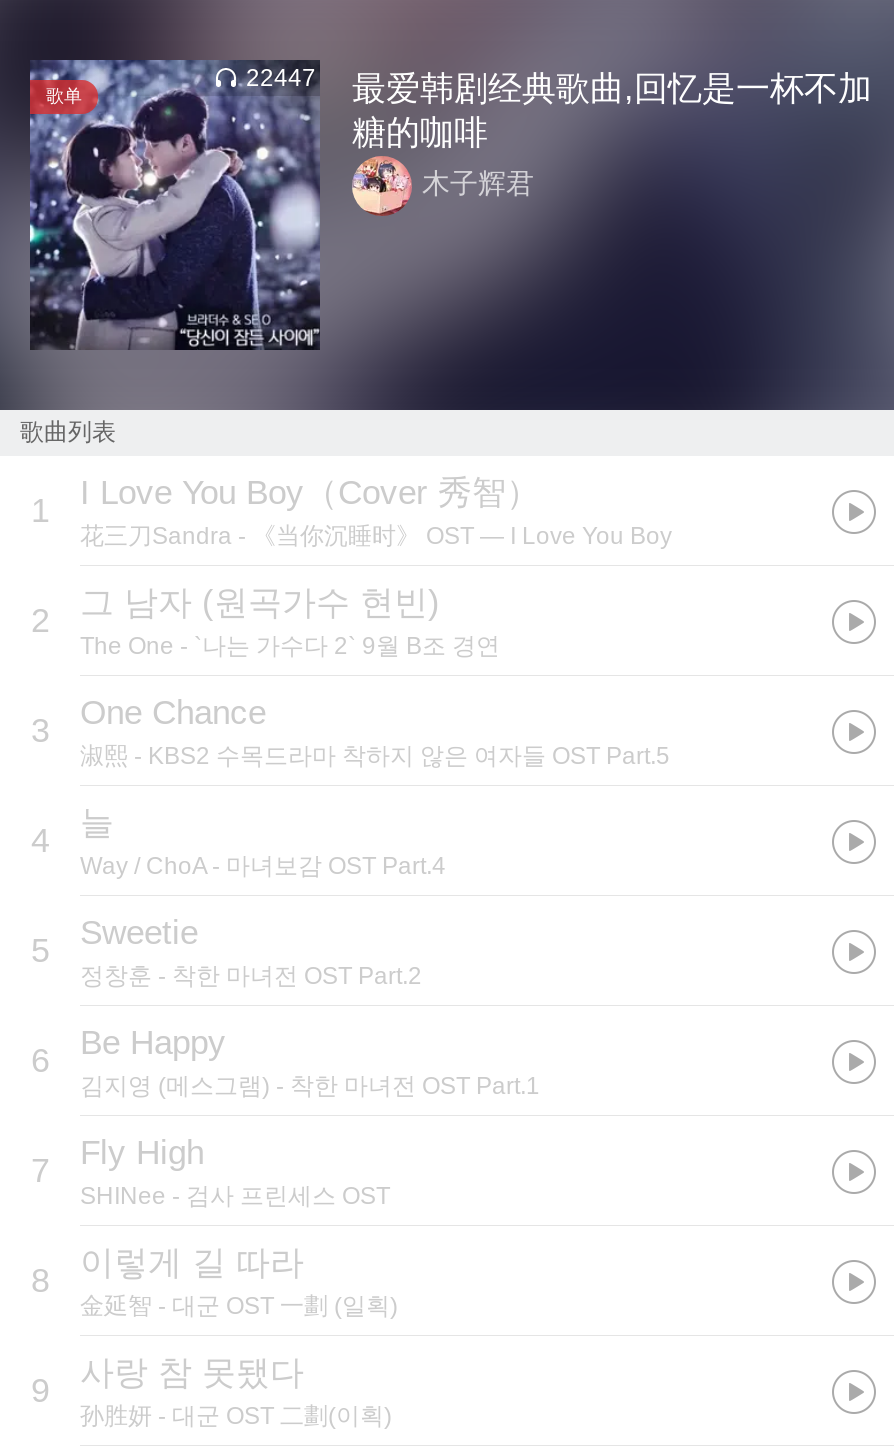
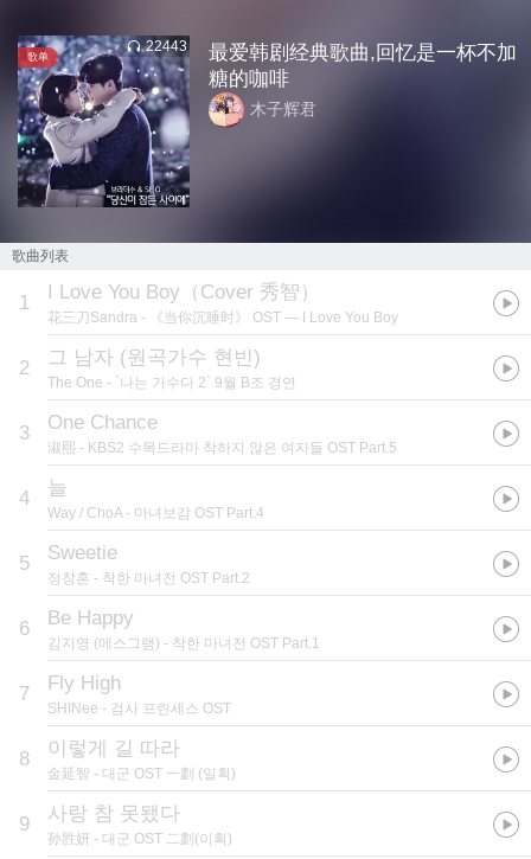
- 22447 最爱韩剧经典歌曲,回忆是一杯不加
+ 22443 最爱韩剧经典歌曲,回忆是一杯不加
